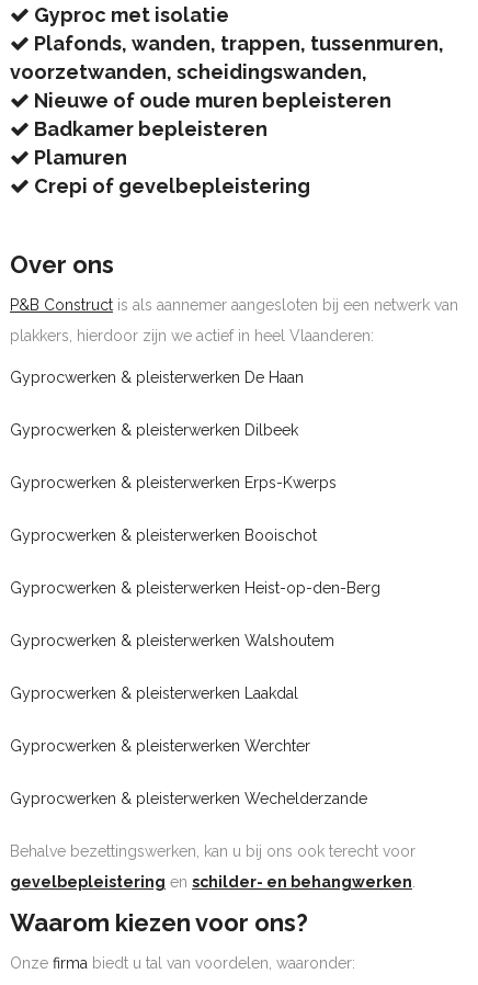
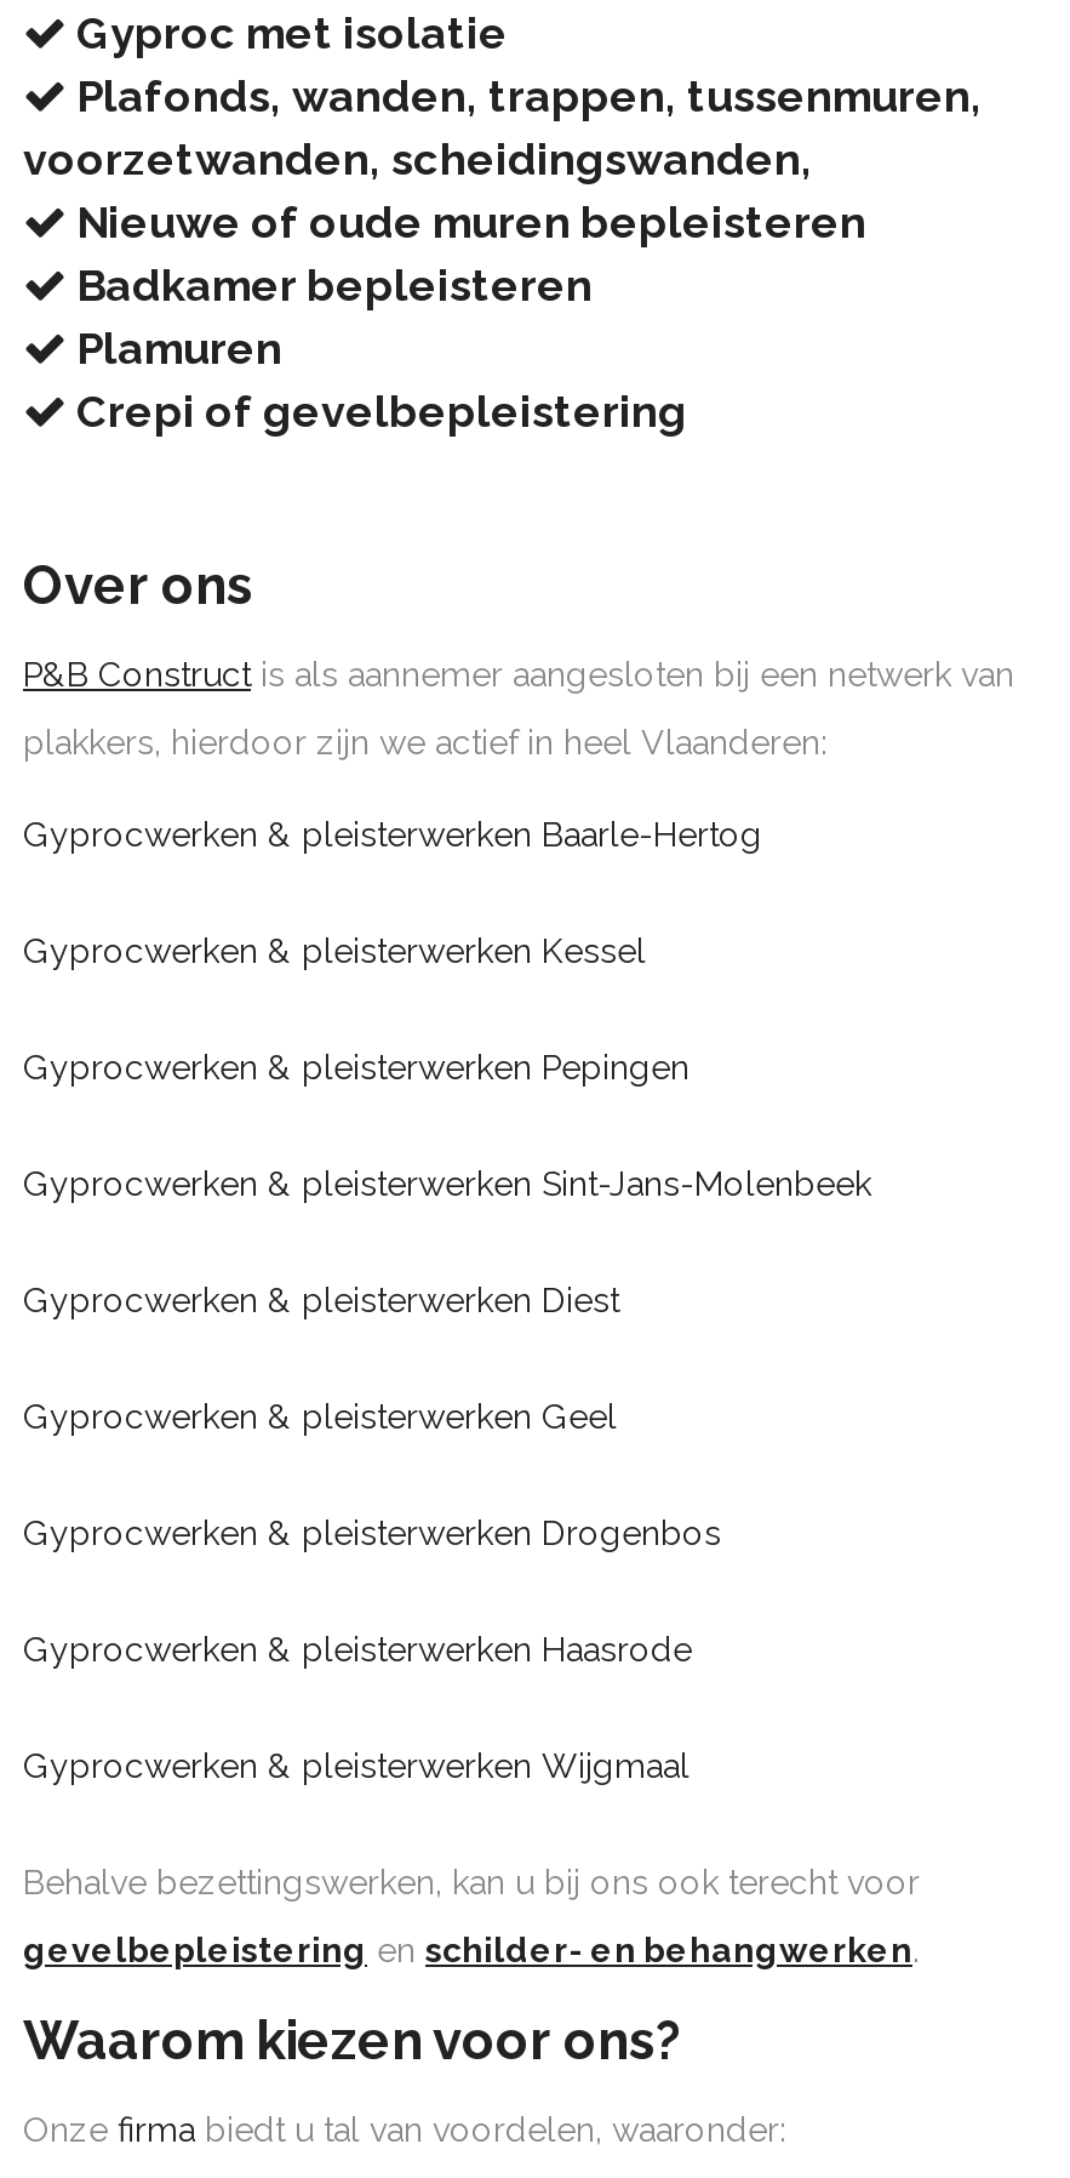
- Gyprocwerken & pleisterwerken De Haan
+ Gyprocwerken & pleisterwerken Baarle-Hertog

- Gyprocwerken & pleisterwerken Dilbeek
+ Gyprocwerken & pleisterwerken Kessel

- Gyprocwerken & pleisterwerken Erps-Kwerps
+ Gyprocwerken & pleisterwerken Pepingen

- Gyprocwerken & pleisterwerken Booischot
+ Gyprocwerken & pleisterwerken Sint-Jans-Molenbeek

- Gyprocwerken & pleisterwerken Heist-op-den-Berg
+ Gyprocwerken & pleisterwerken Diest

- Gyprocwerken & pleisterwerken Walshoutem
+ Gyprocwerken & pleisterwerken Geel

- Gyprocwerken & pleisterwerken Laakdal
+ Gyprocwerken & pleisterwerken Drogenbos

- Gyprocwerken & pleisterwerken Werchter
+ Gyprocwerken & pleisterwerken Haasrode

- Gyprocwerken & pleisterwerken Wechelderzande
+ Gyprocwerken & pleisterwerken Wijgmaal
